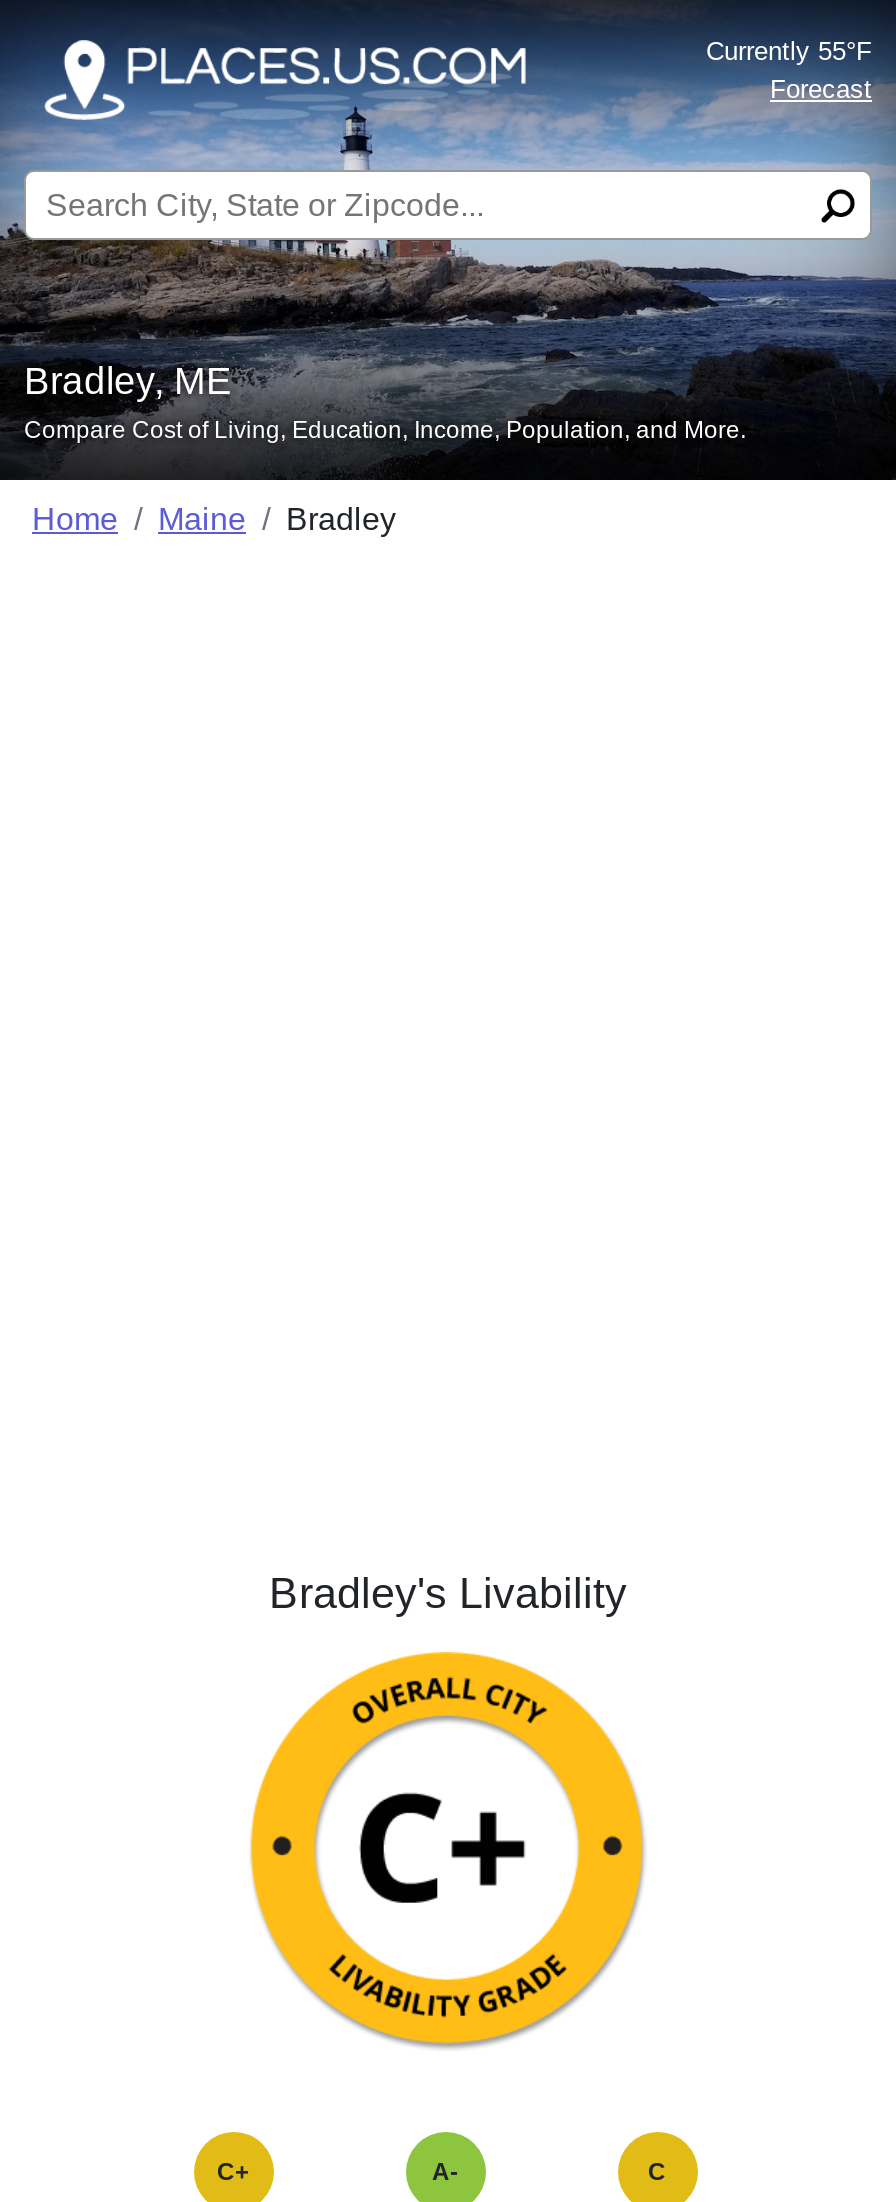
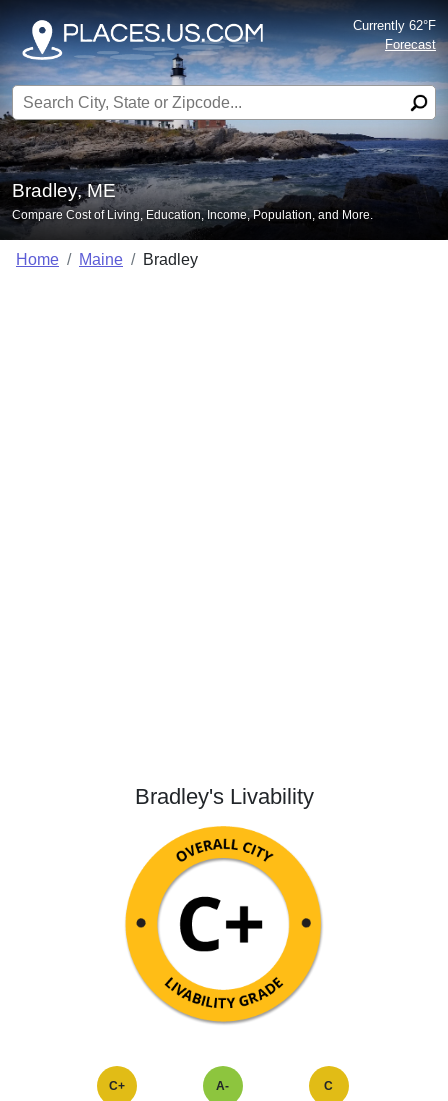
- Currently 55°F
+ Currently 62°F
